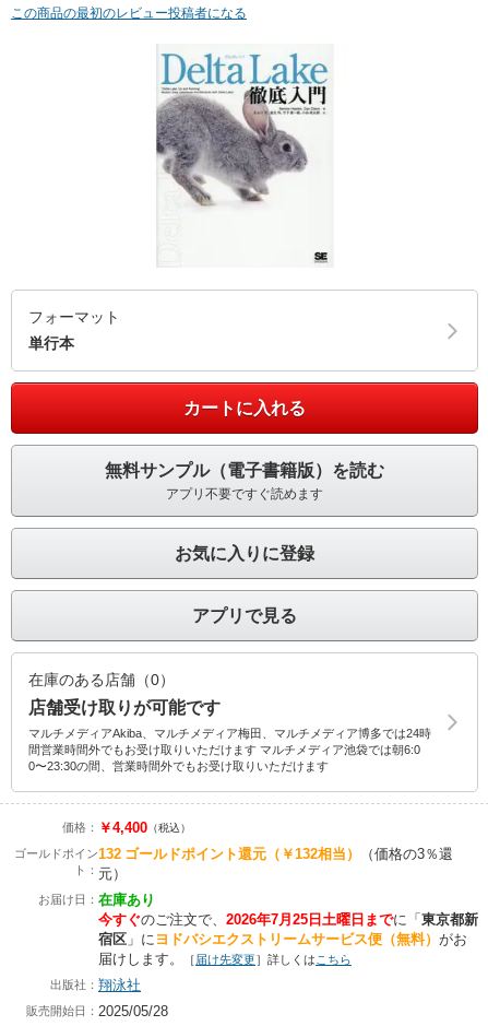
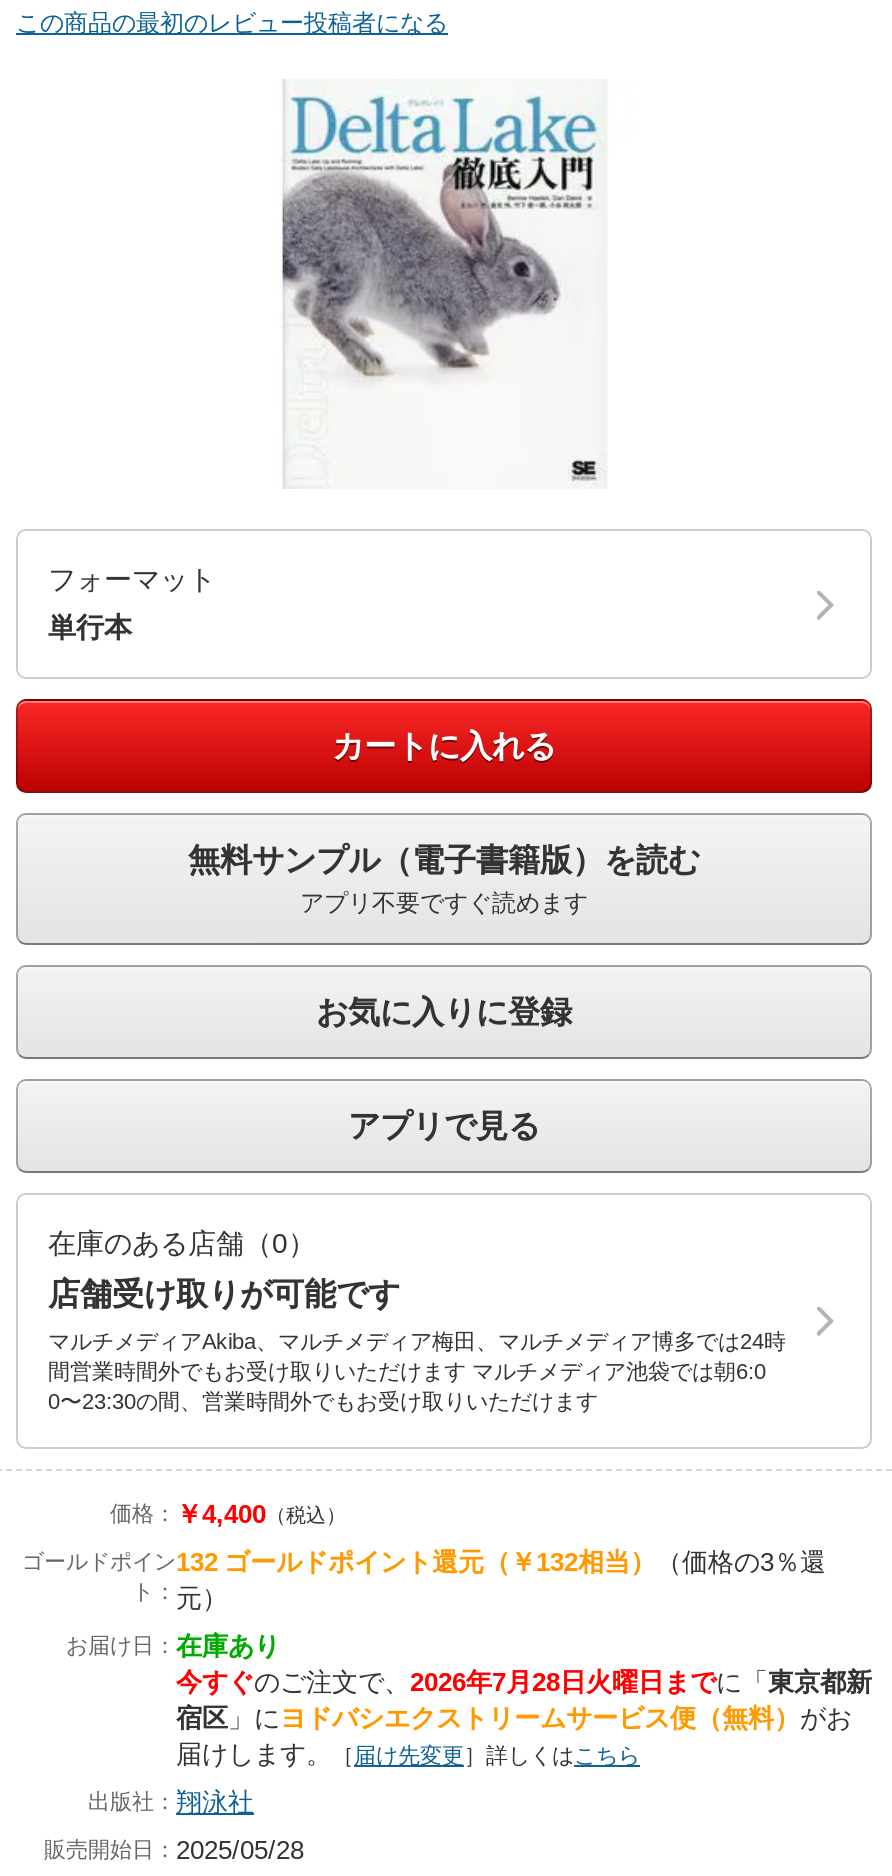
- 今すぐのご注文で、2026年7月25日土曜日までに「東京都新
+ 今すぐのご注文で、2026年7月28日火曜日までに「東京都新
